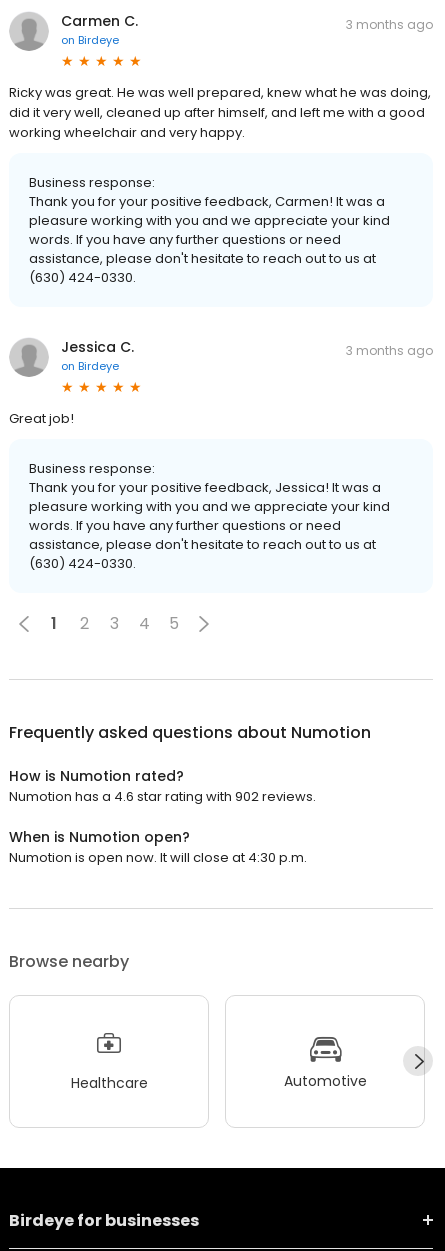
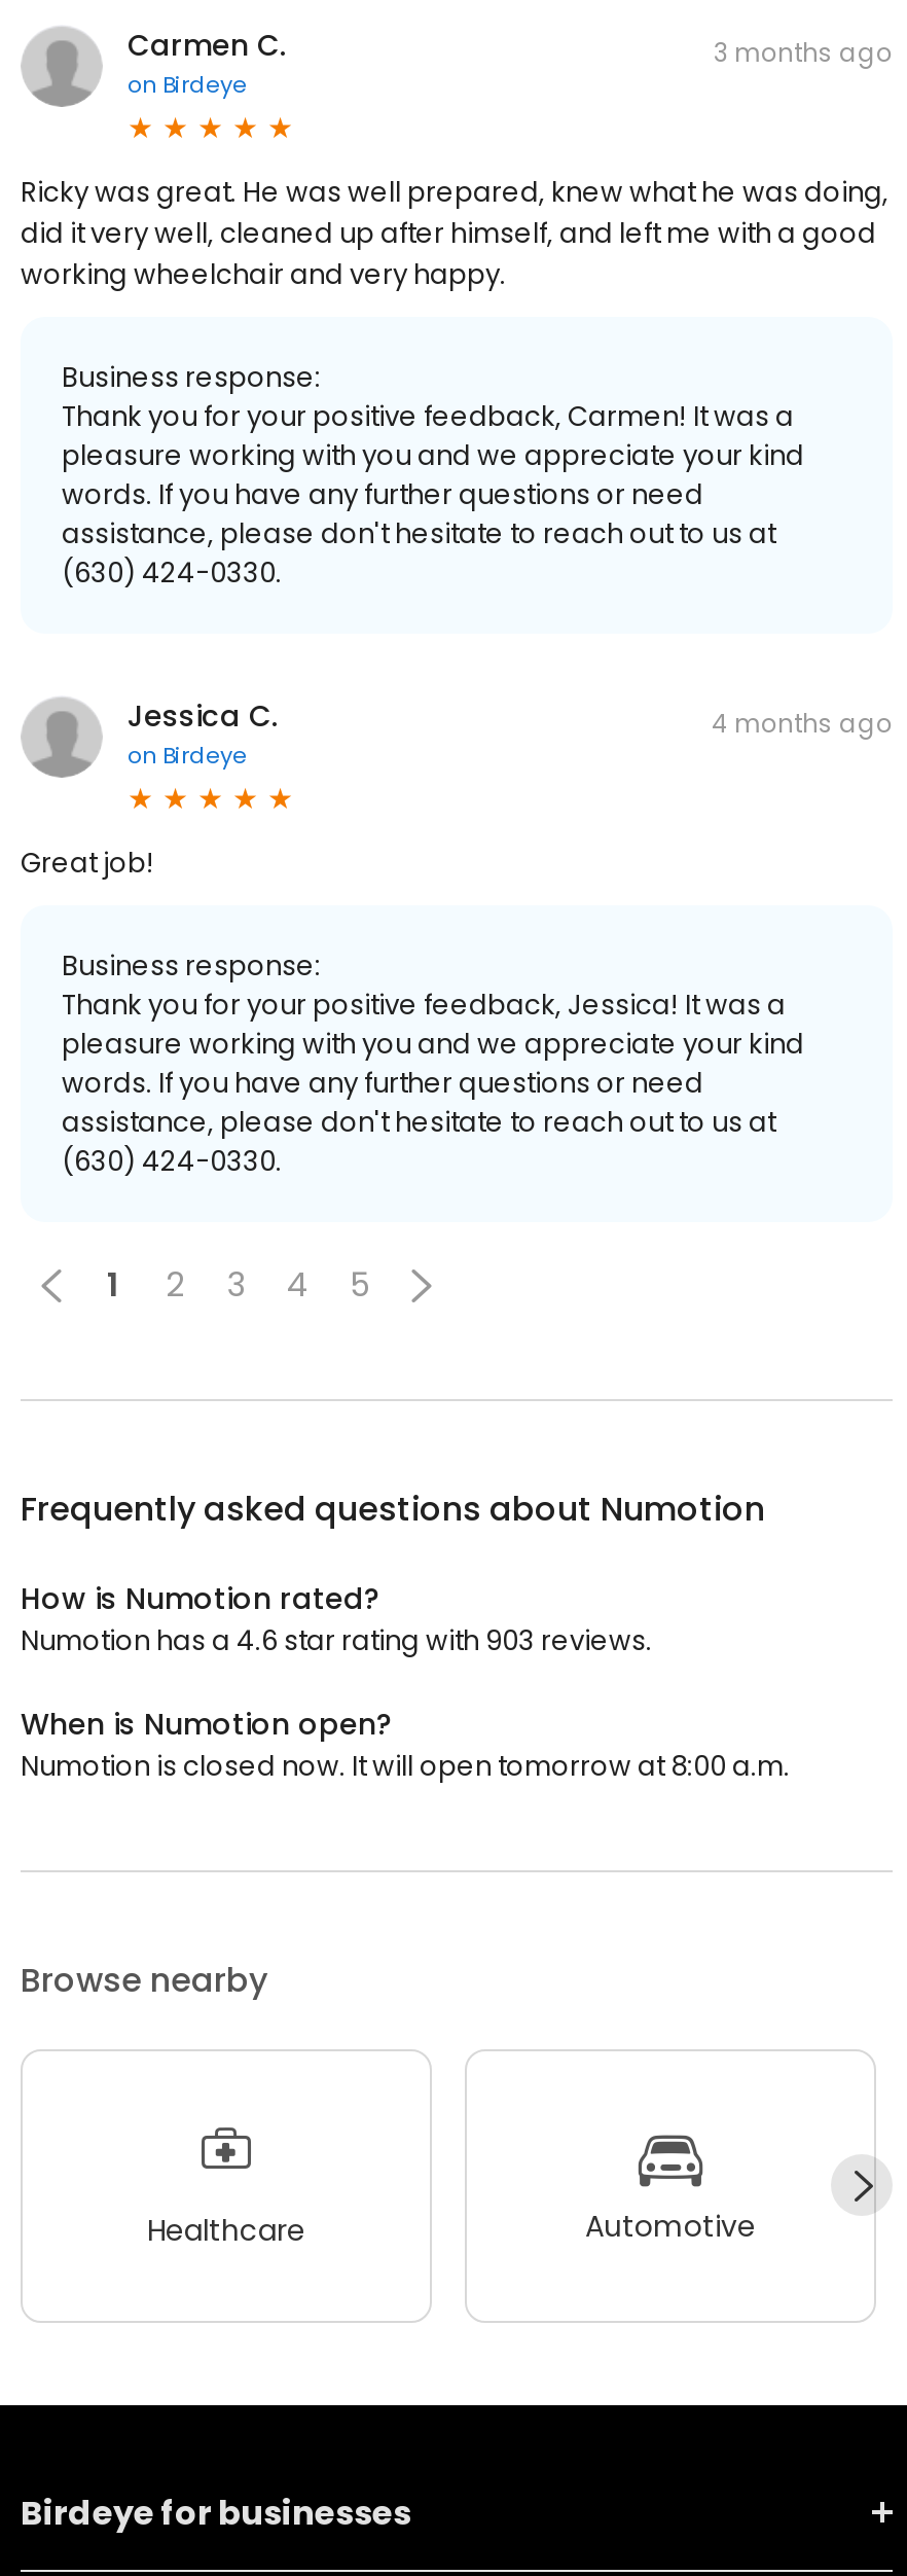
- 3 months ago
+ 4 months ago

- Numotion has a 4.6 star rating with 902 reviews.
+ Numotion has a 4.6 star rating with 903 reviews.

- Numotion is open now. It will close at 4:30 p.m.
+ Numotion is closed now. It will open tomorrow at 8:00 a.m.
